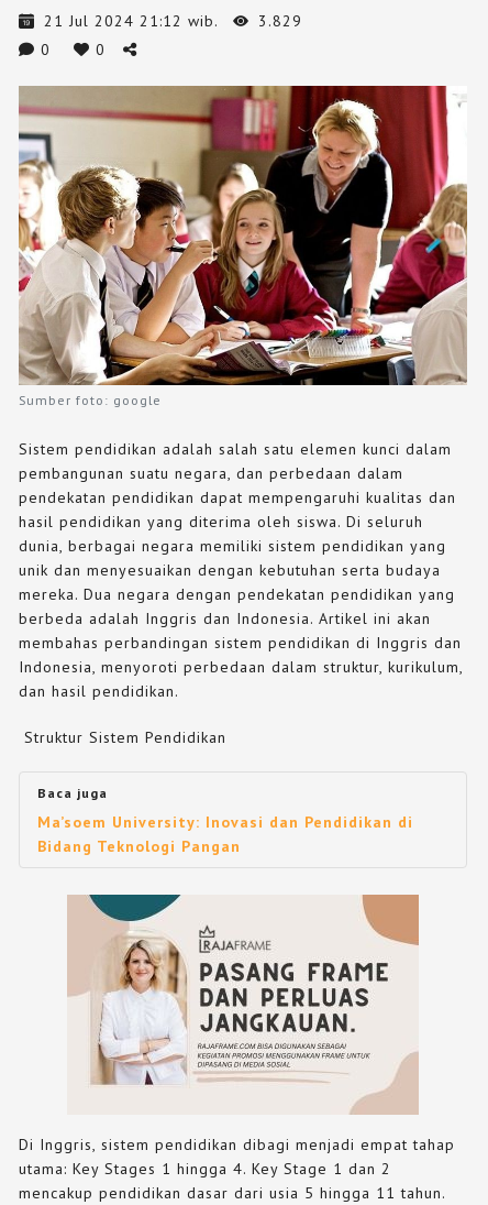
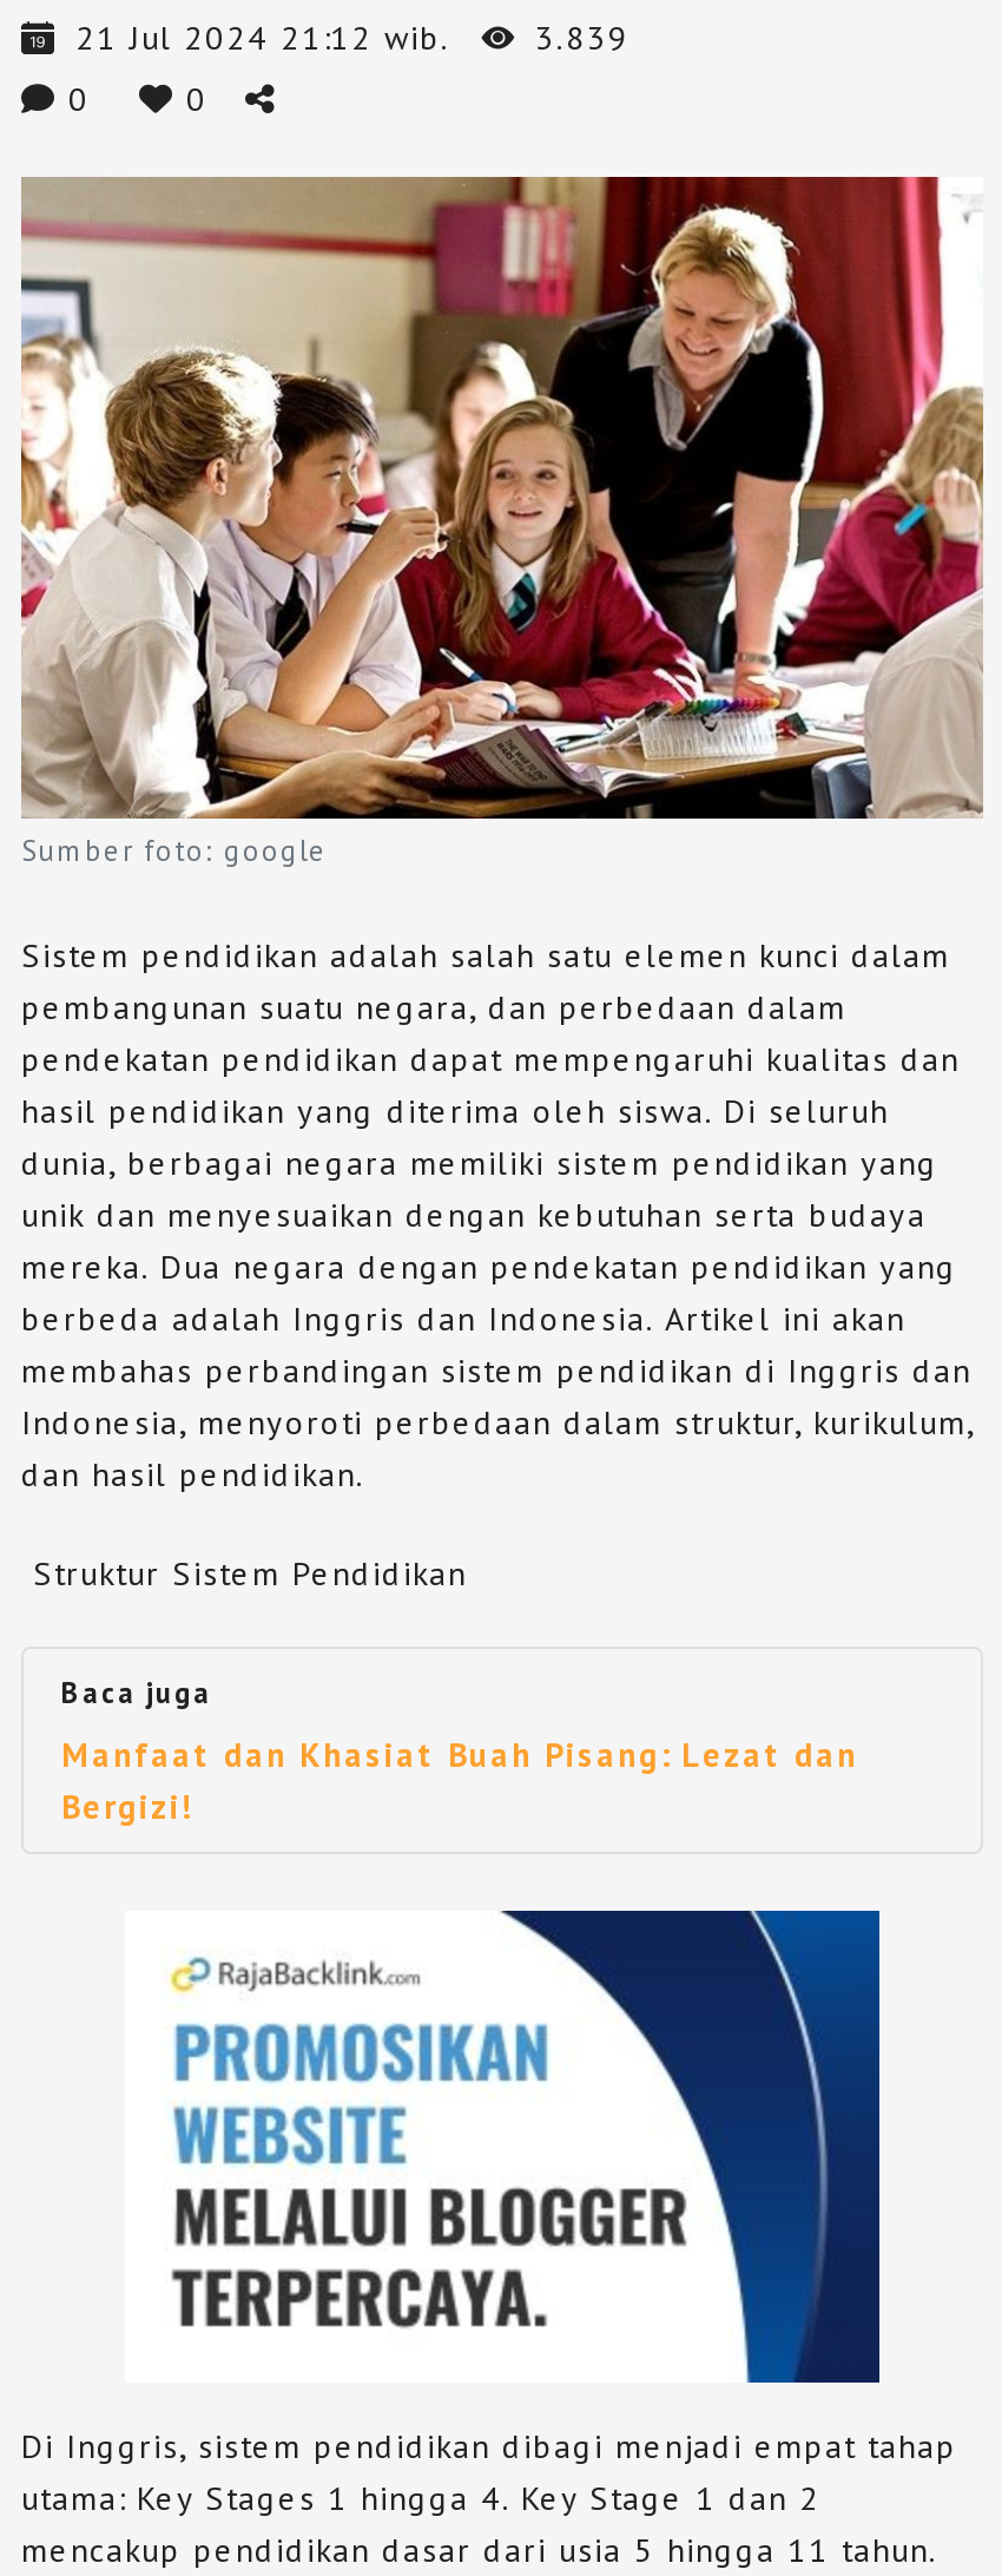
- 21 Jul 2024 21:12 wib. 3.829
+ 21 Jul 2024 21:12 wib. 3.839

- Ma’soem University: Inovasi dan Pendidikan di
- Bidang Teknologi Pangan
+ Manfaat dan Khasiat Buah Pisang: Lezat dan
+ Bergizi!

- [image]
+ [image]
